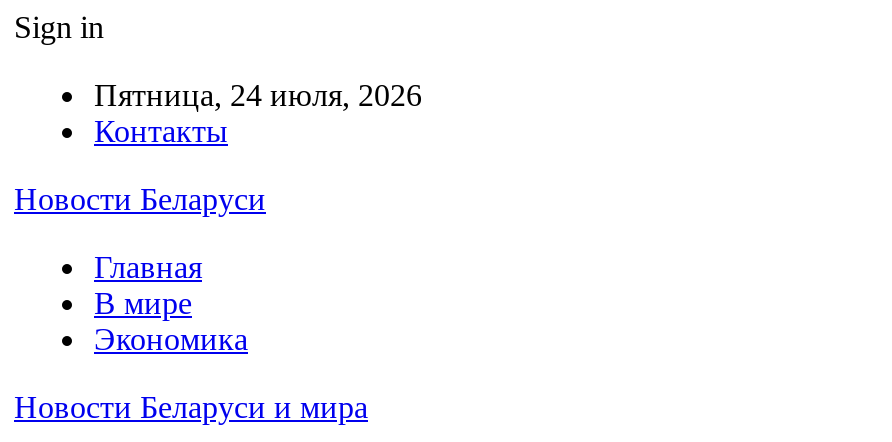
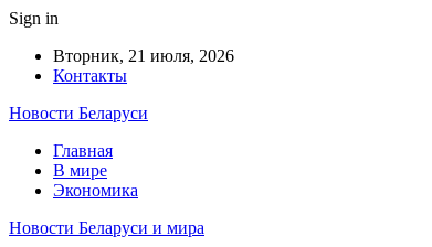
- Пятница, 24 июля, 2026
+ Вторник, 21 июля, 2026
